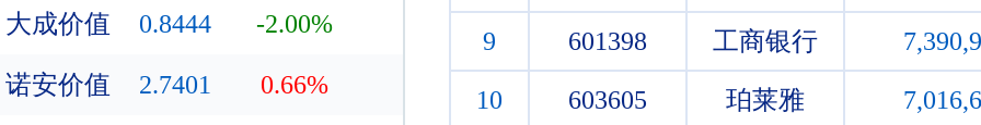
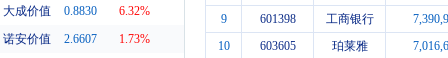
- 0.8444
+ 0.8830

- -2.00%
+ 6.32%

- 2.7401
+ 2.6607

- 0.66%
+ 1.73%
